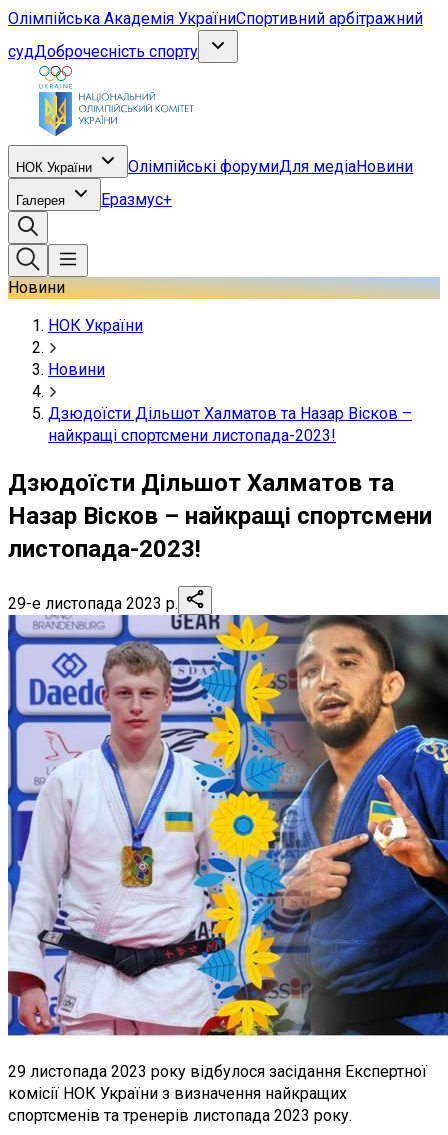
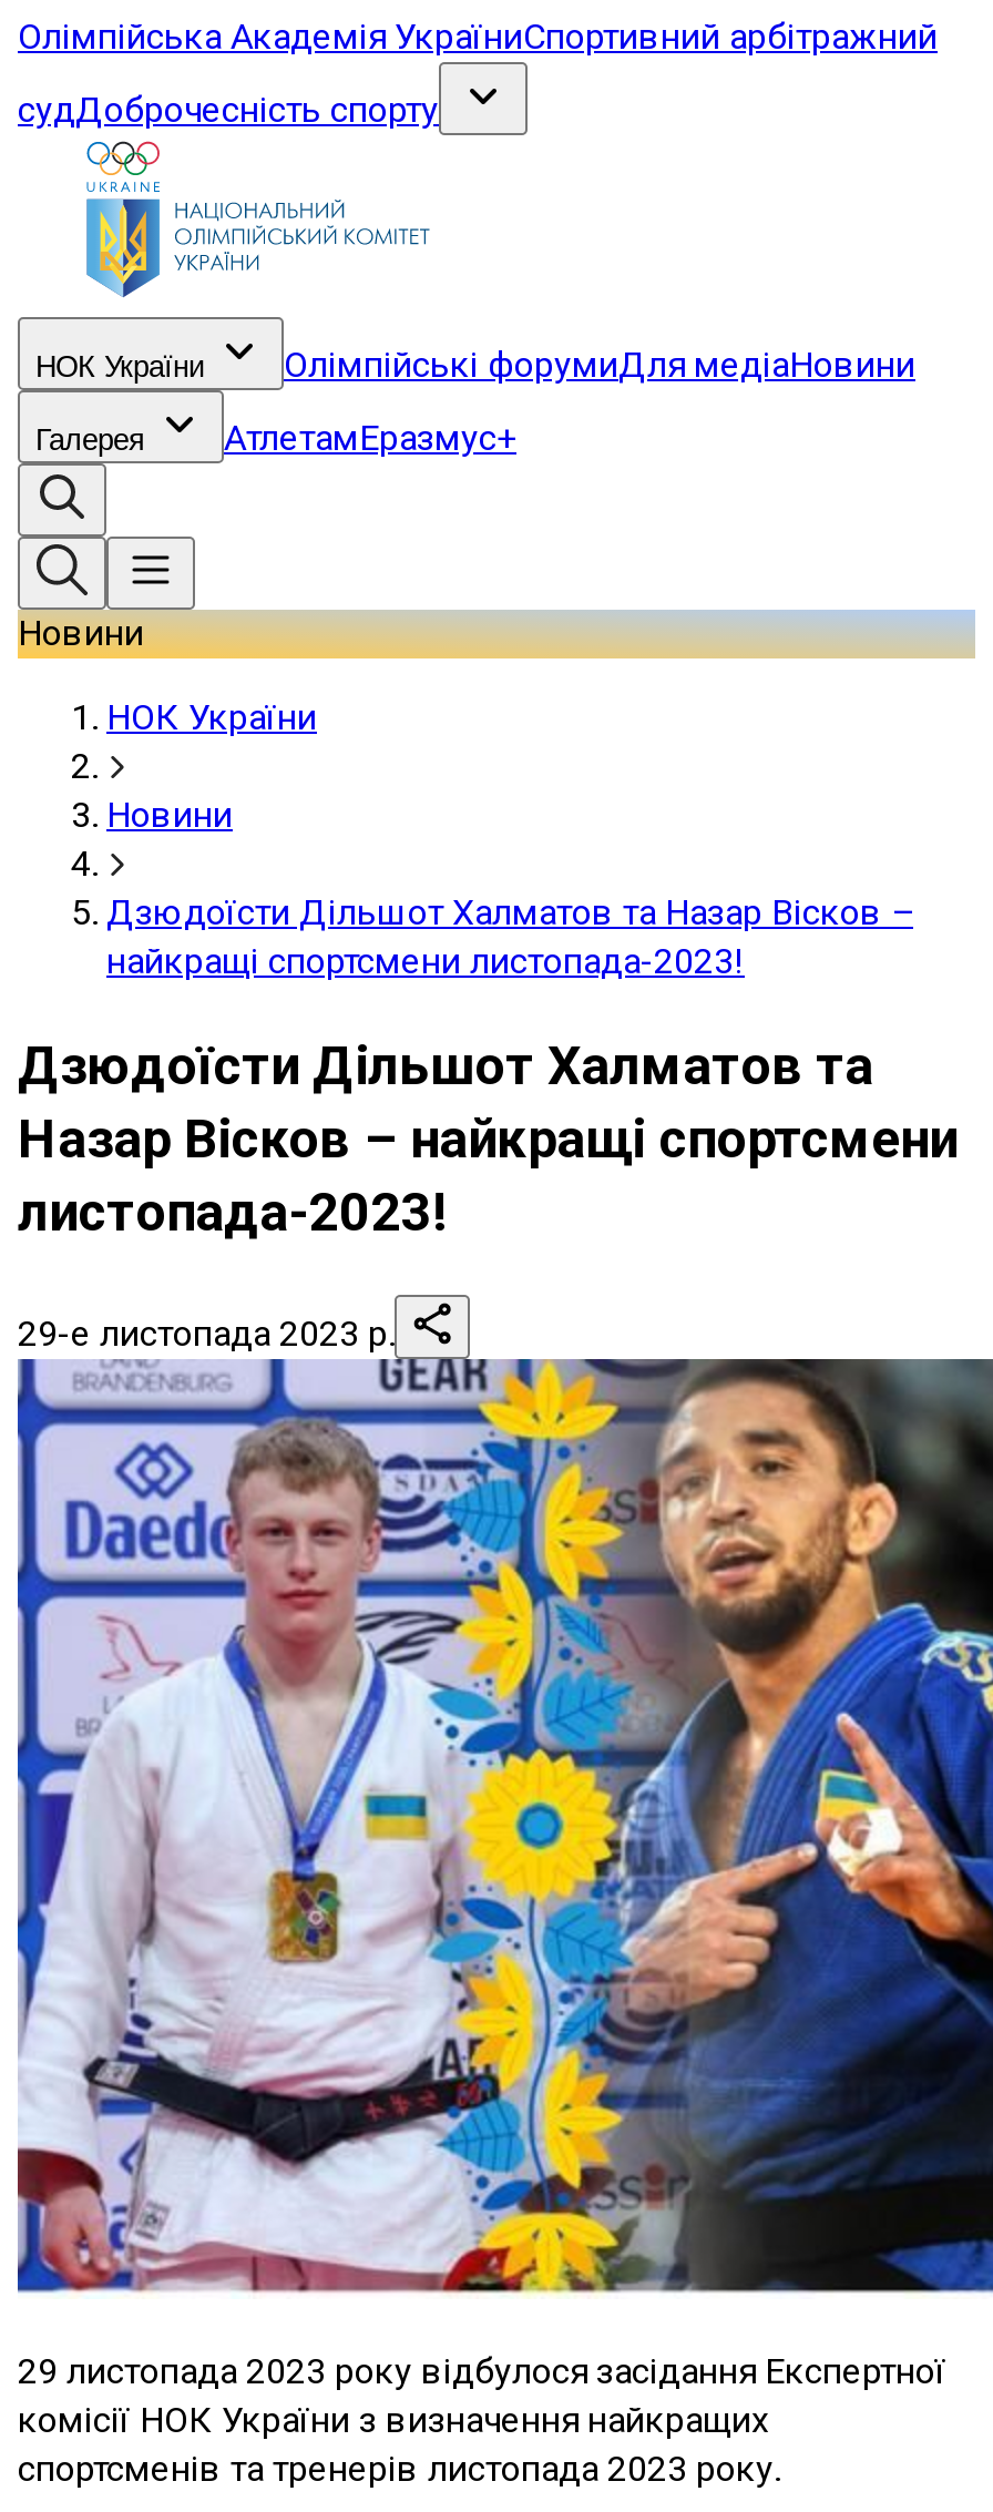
- Еразмус+
+ АтлетамЕразмус+
